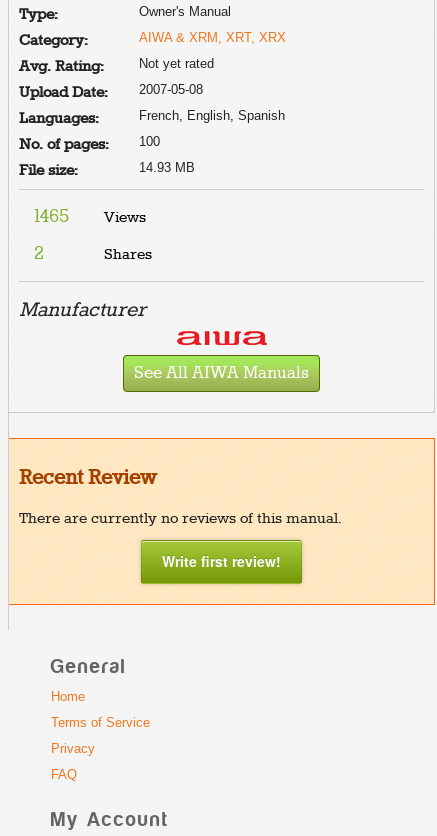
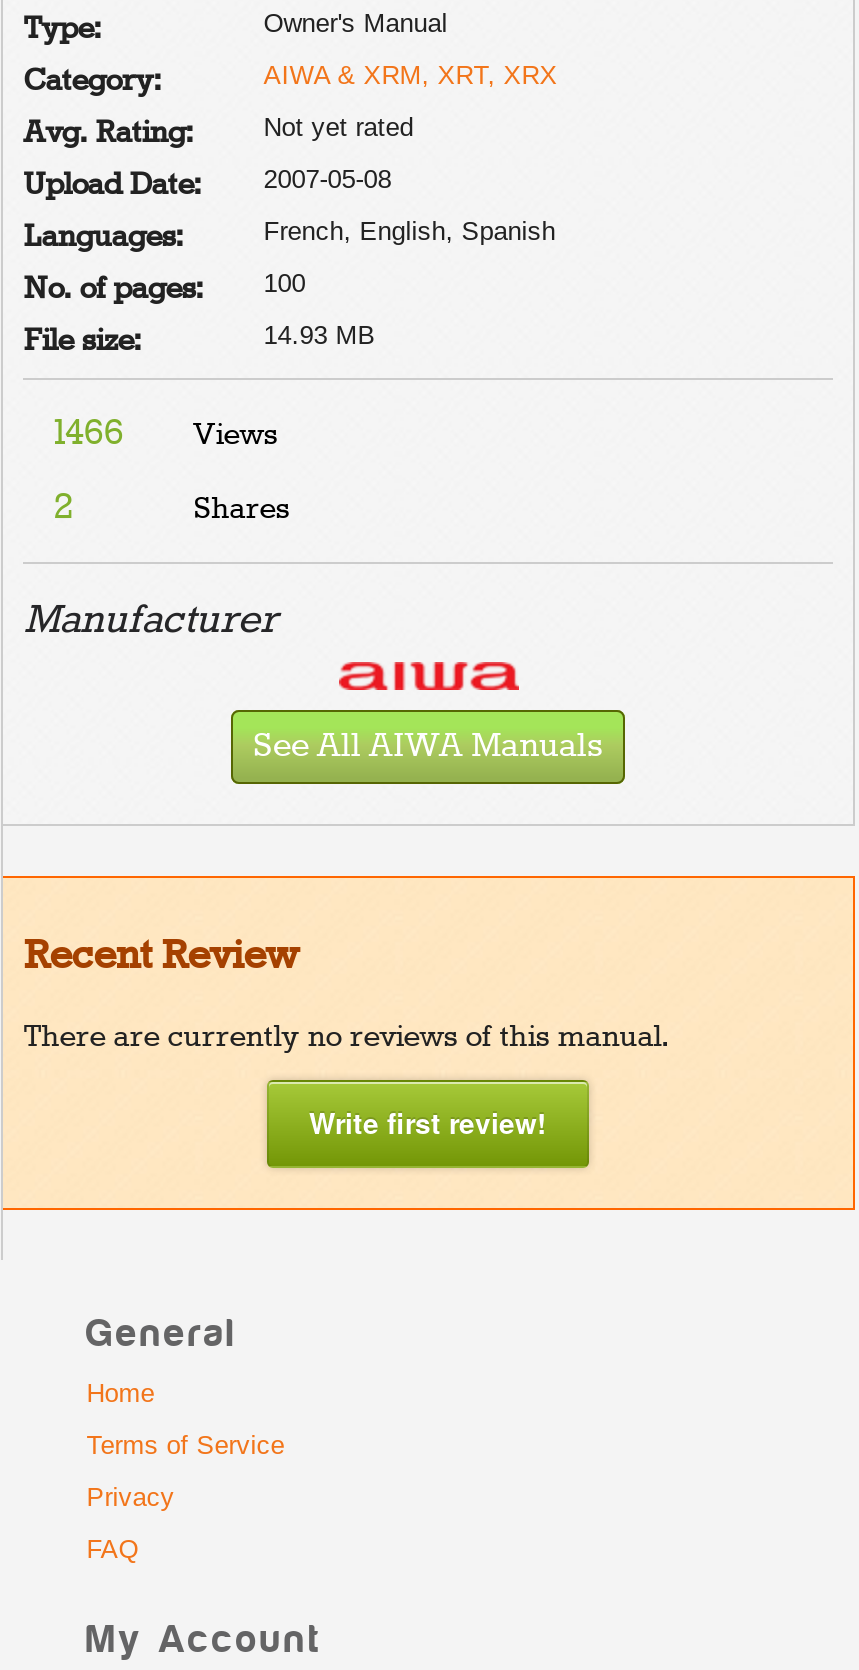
- 1465 Views
+ 1466 Views
